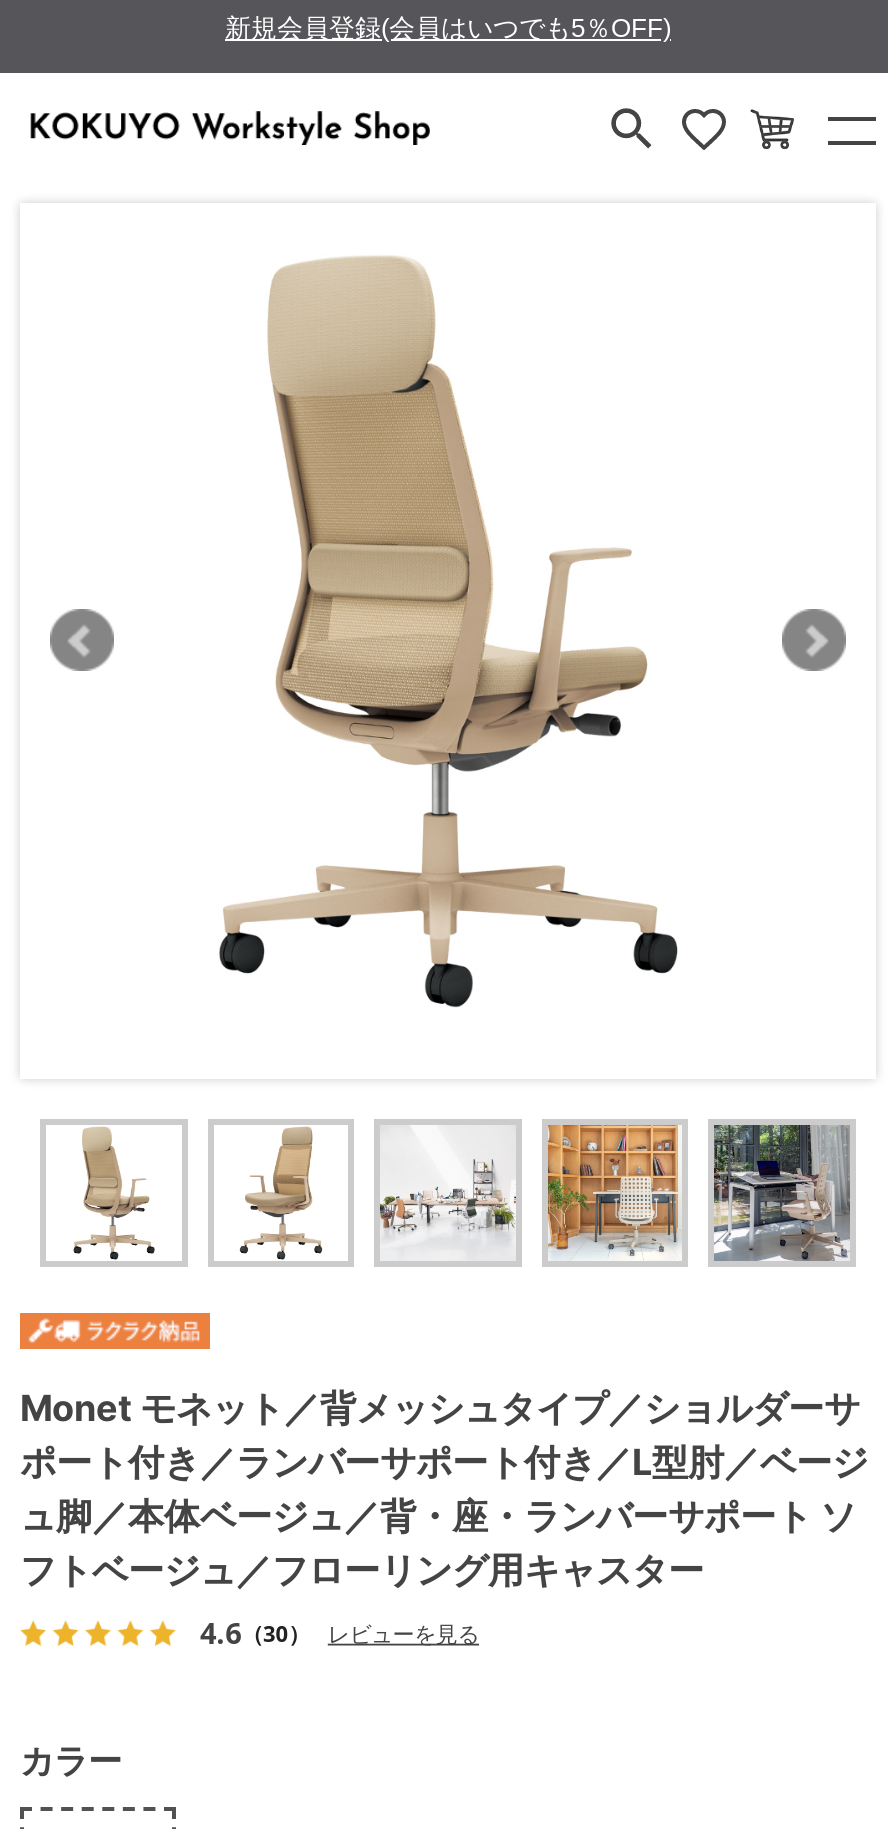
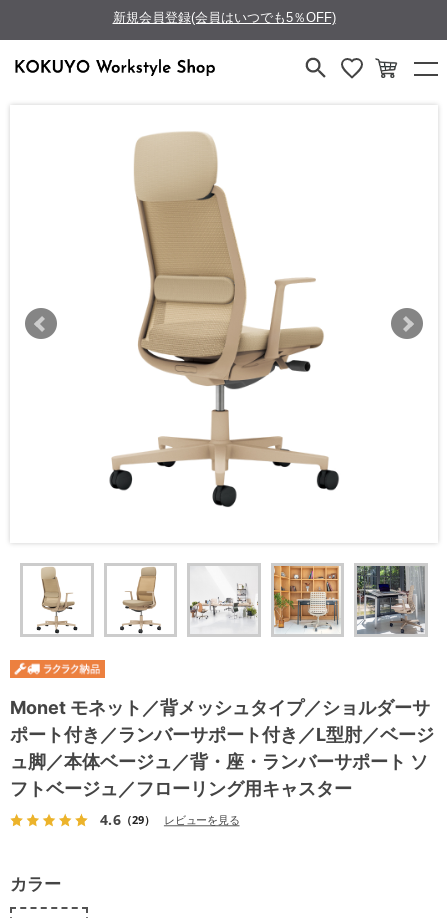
- 4.6（30） レビューを見る
+ 4.6（29） レビューを見る
